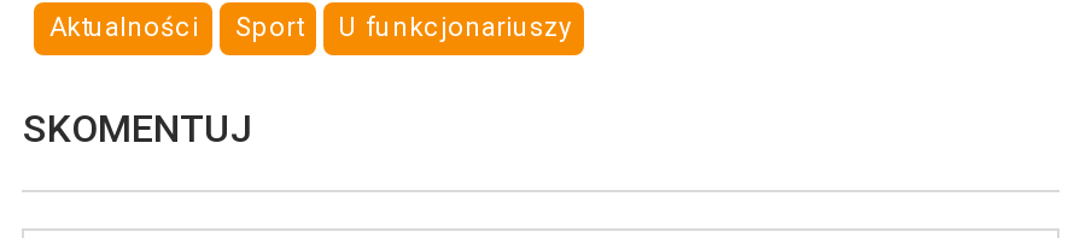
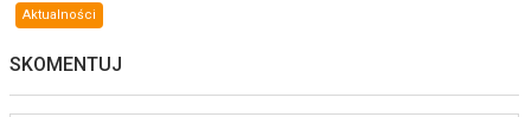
- Sport
- U funkcjonariuszy
